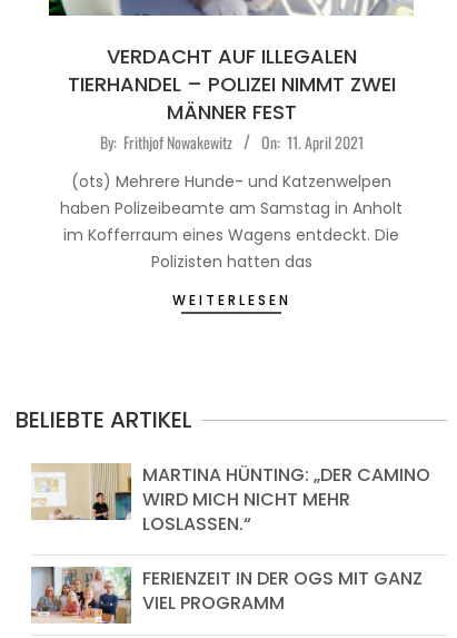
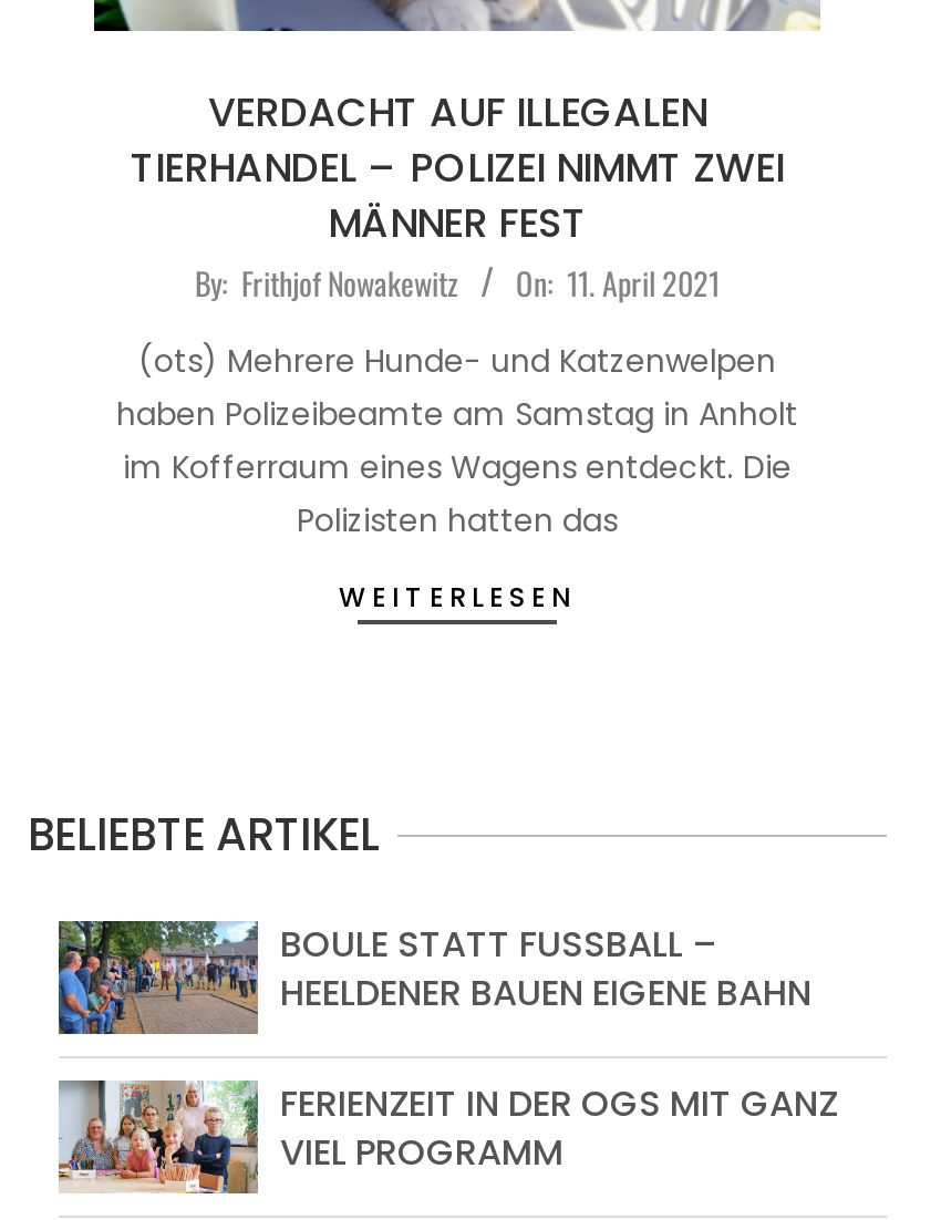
- [image]
- MARTINA HÜNTING: „DER CAMINO
- WIRD MICH NICHT MEHR
- LOSLASSEN.“
+ [image]
+ BOULE STATT FUSSBALL – H
+ EELDENER BAUEN EIGENE BAHN
